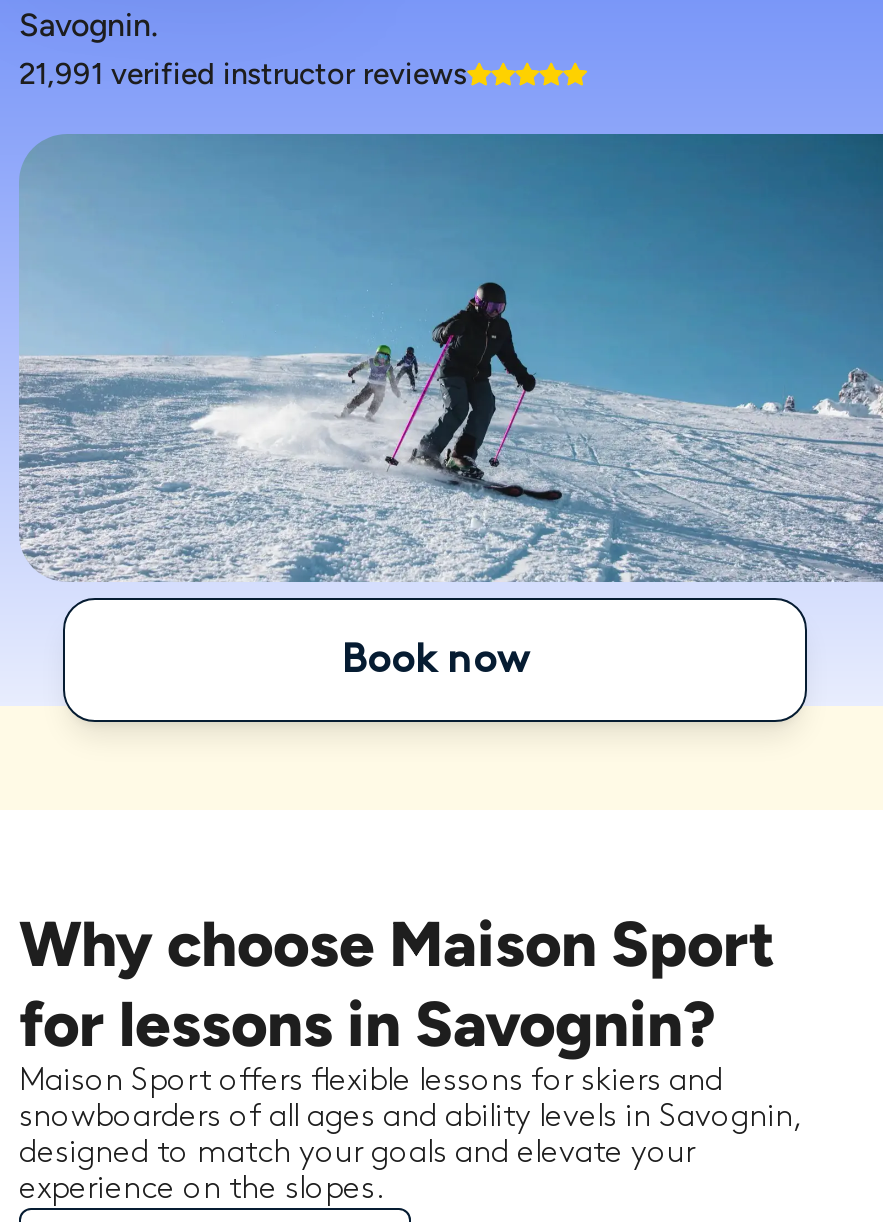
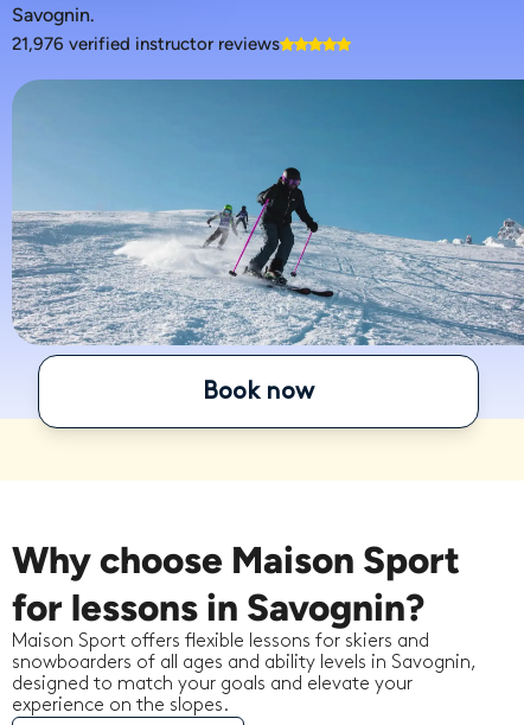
- 21,991 verified instructor reviews
+ 21,976 verified instructor reviews
